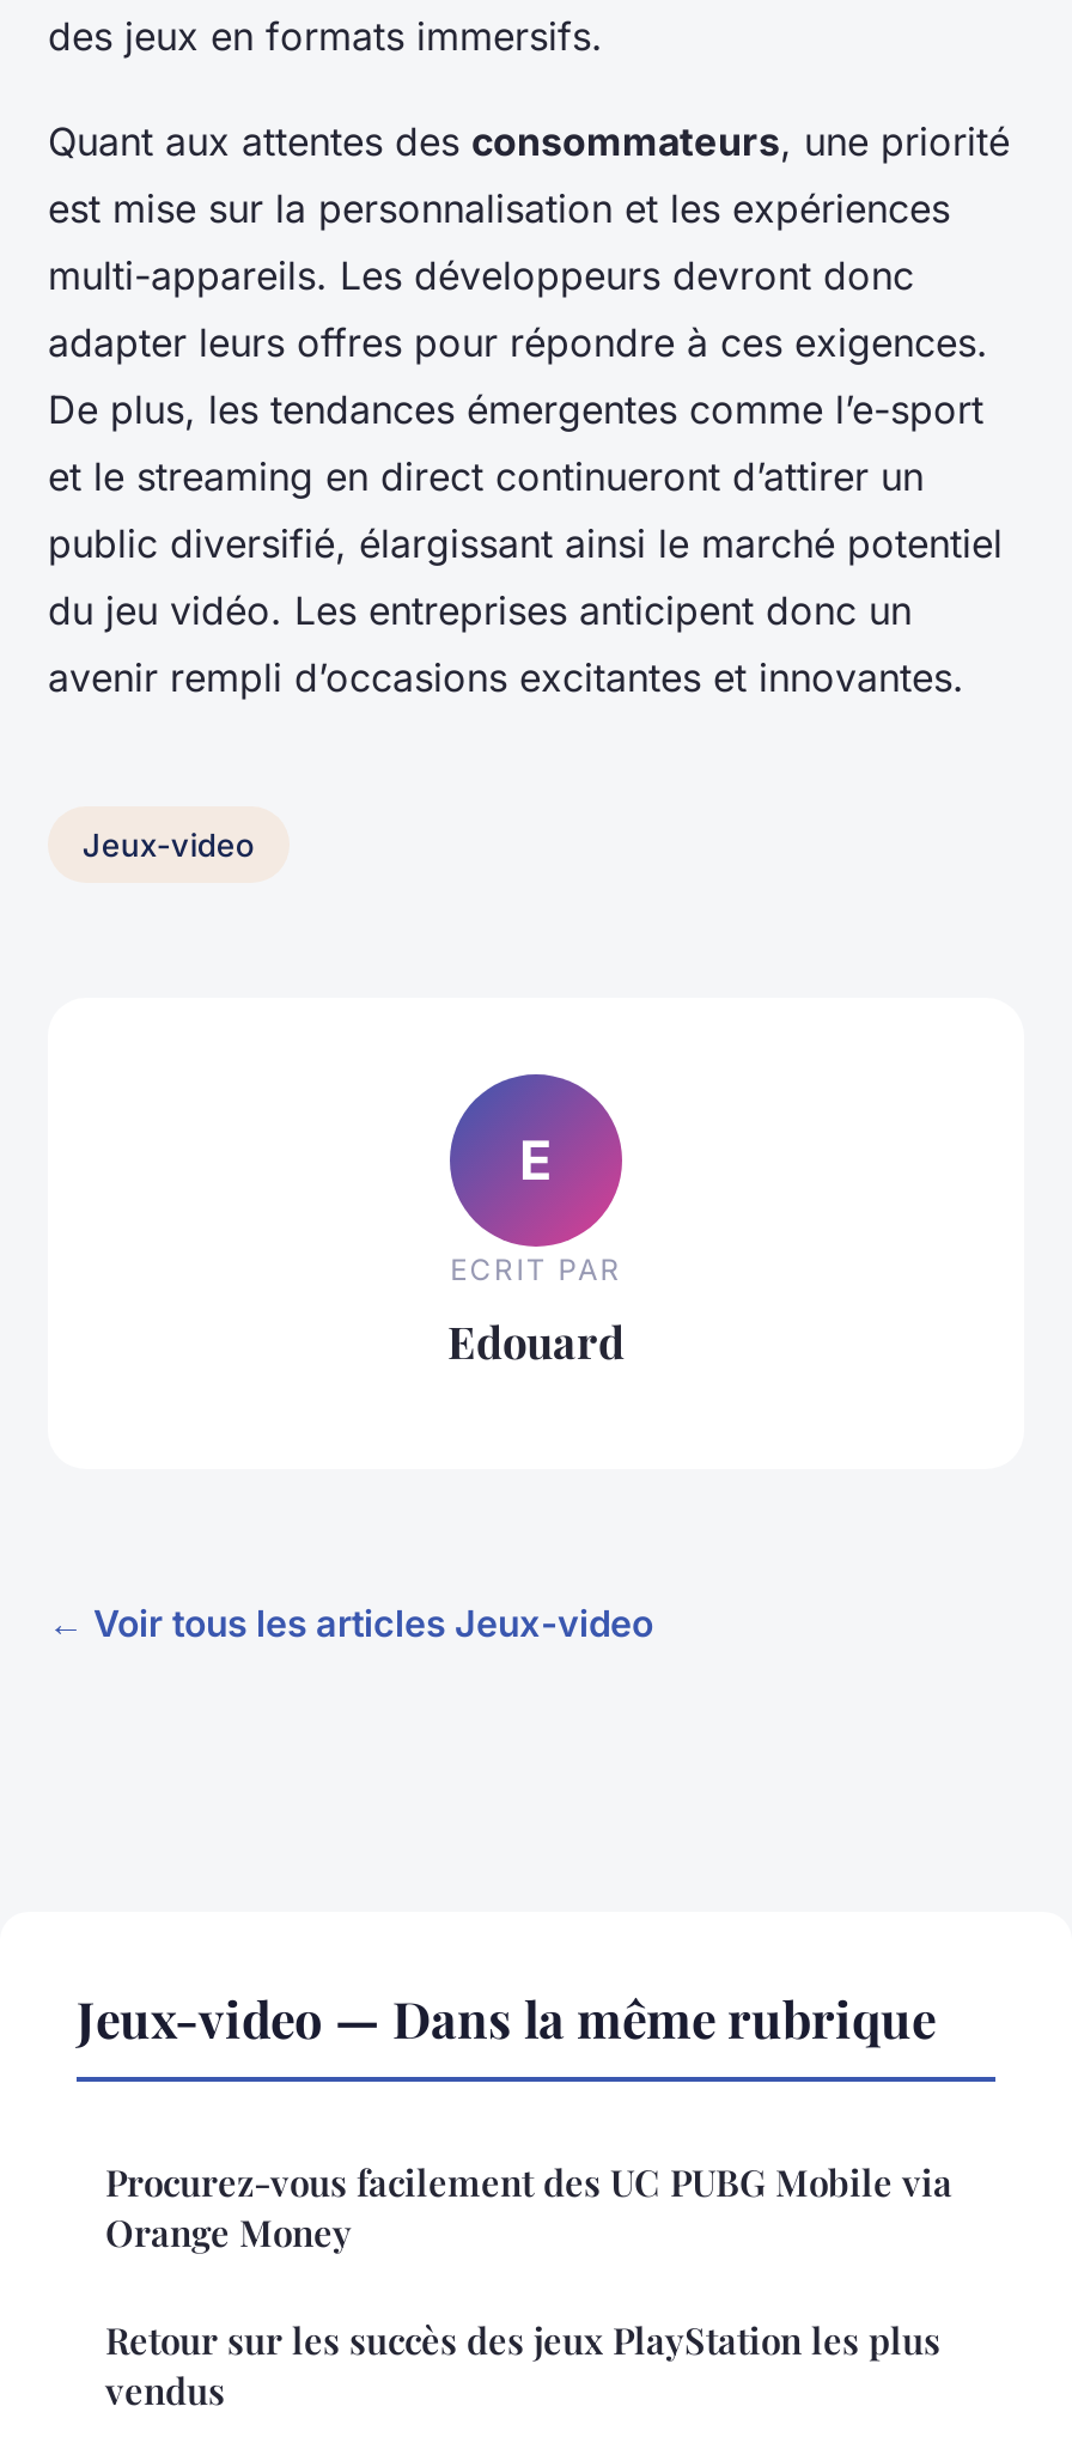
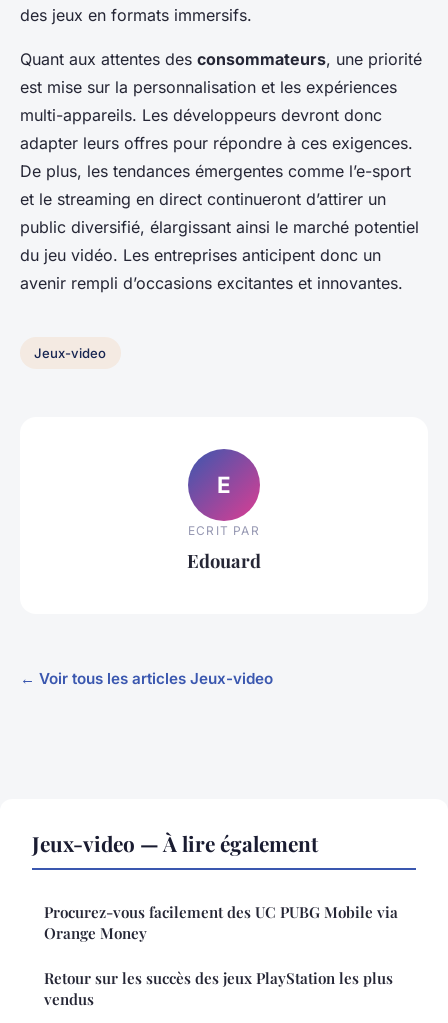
- Jeux-video — Dans la même rubrique
+ Jeux-video — À lire également
